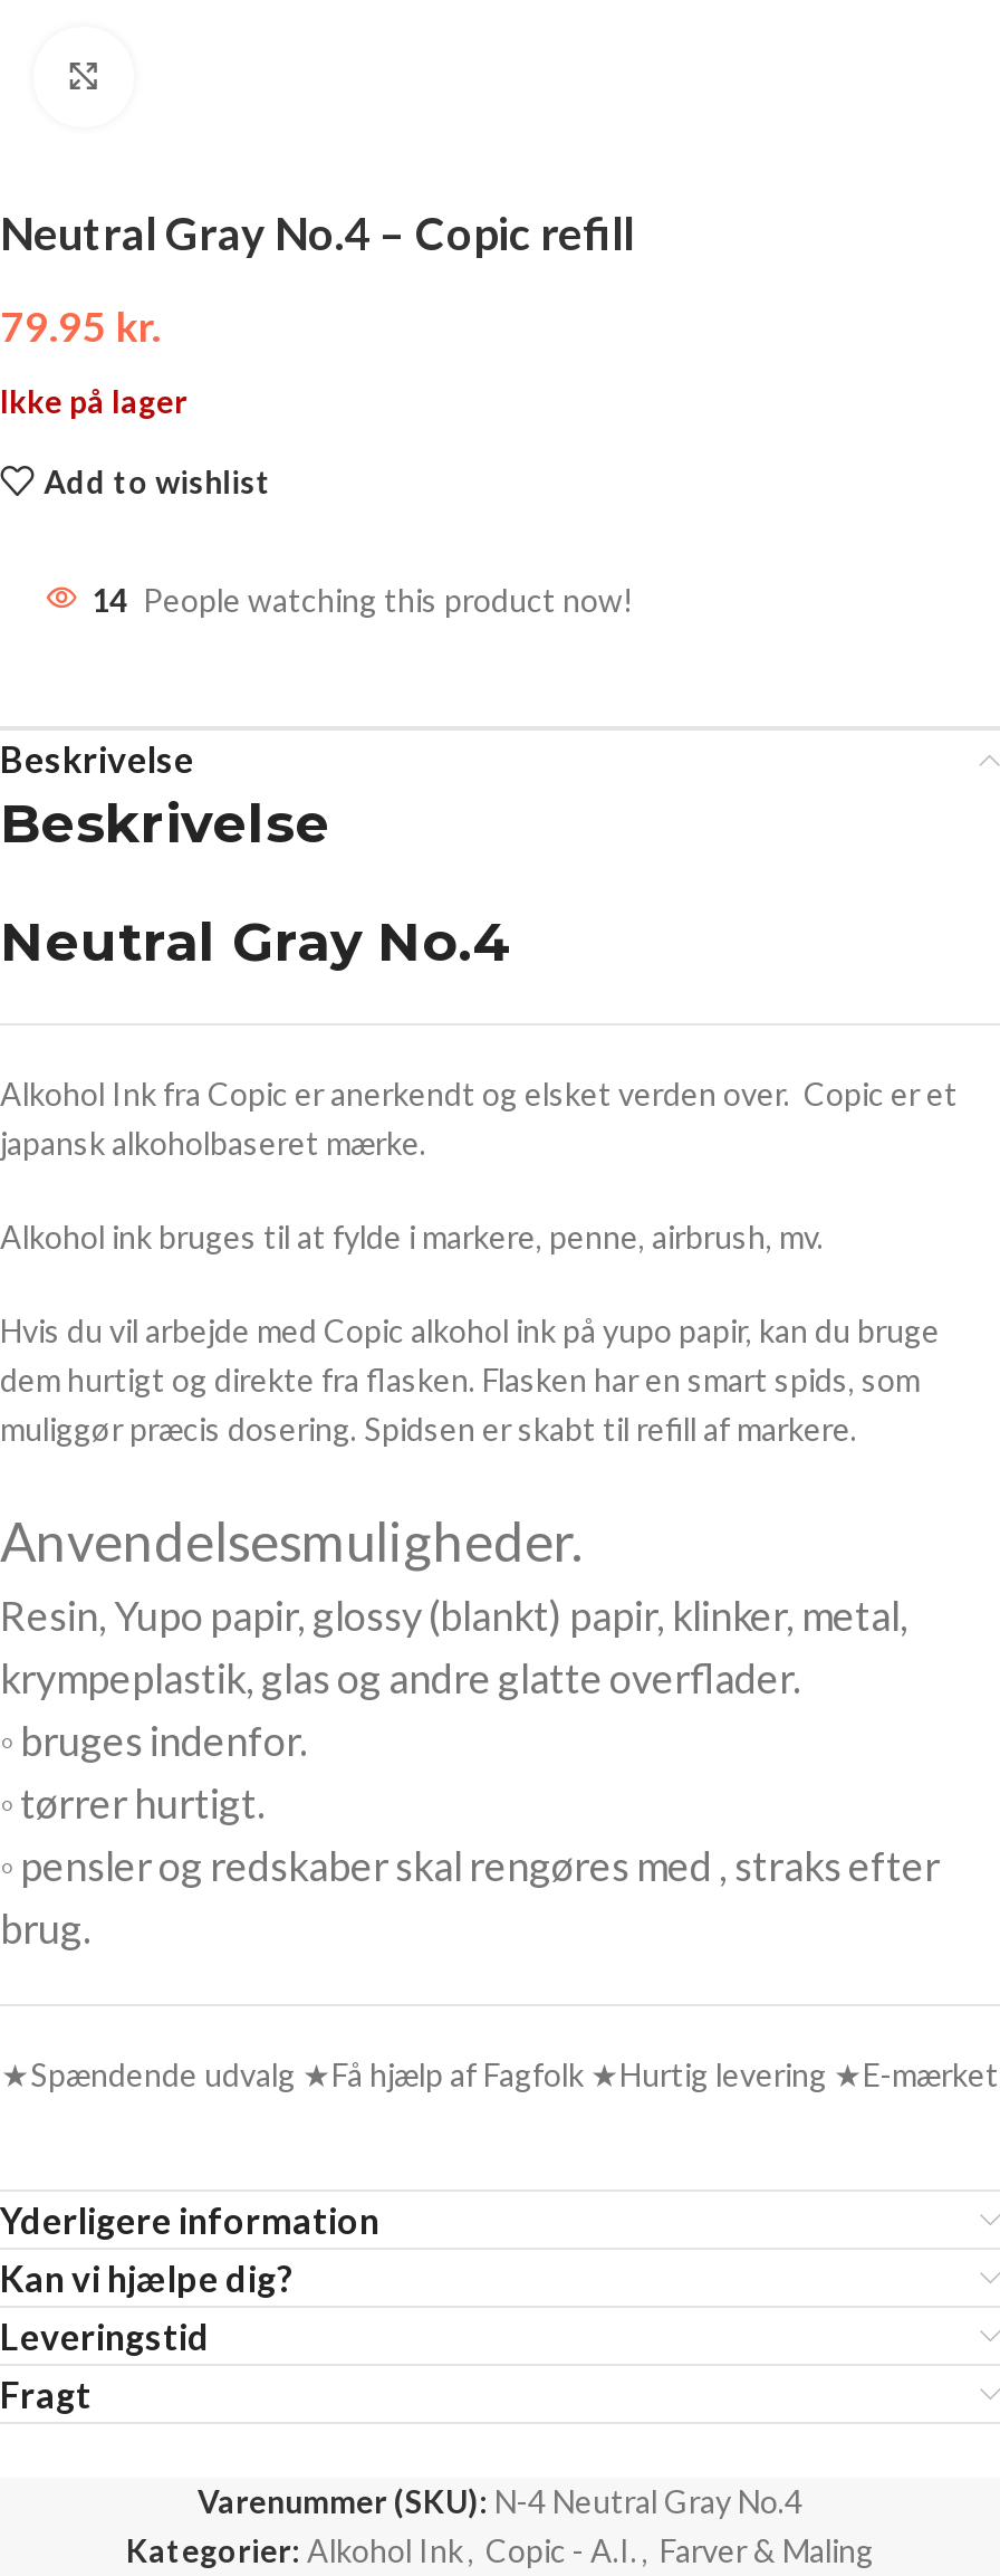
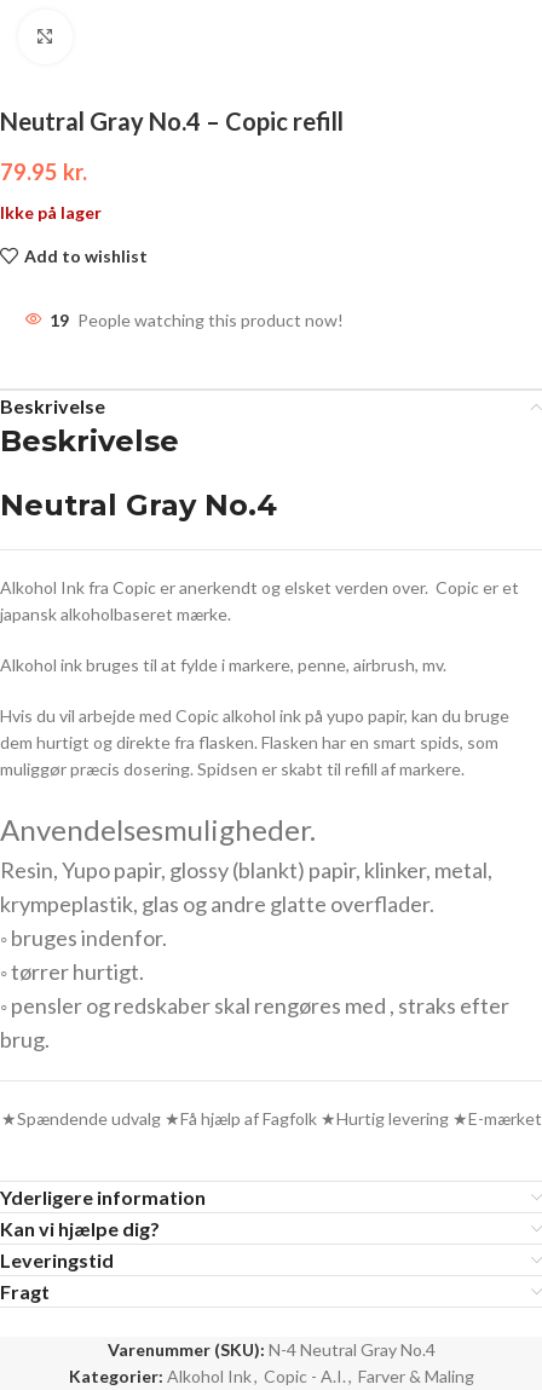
- 14 People watching this product now!
+ 19 People watching this product now!
